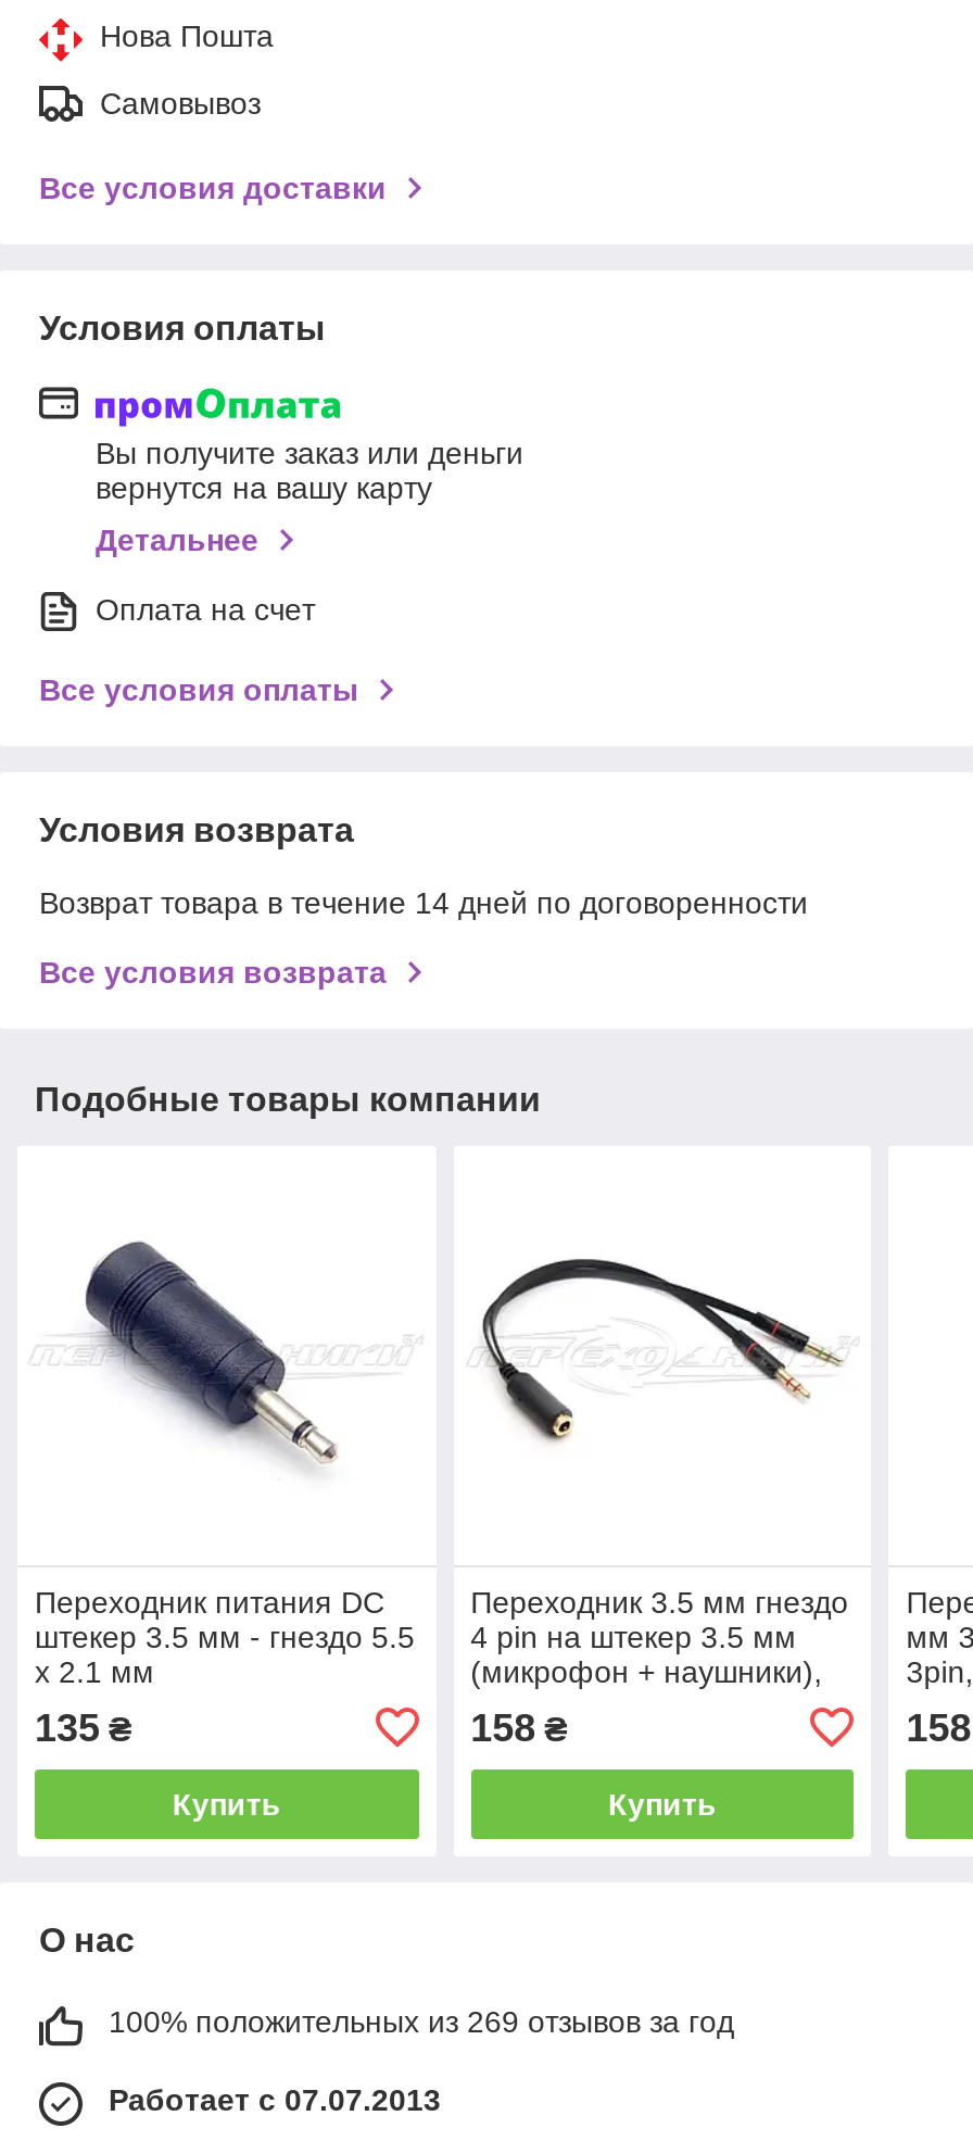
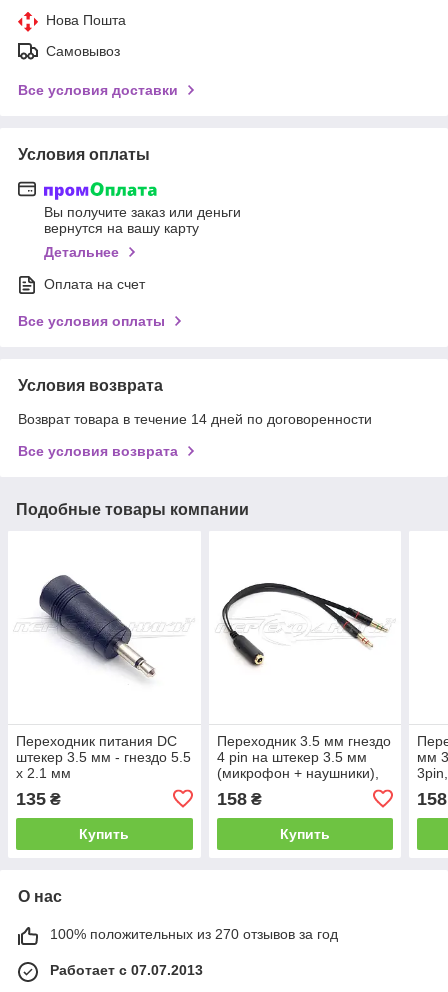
- 100% положительных из 269 отзывов за год
+ 100% положительных из 270 отзывов за год
